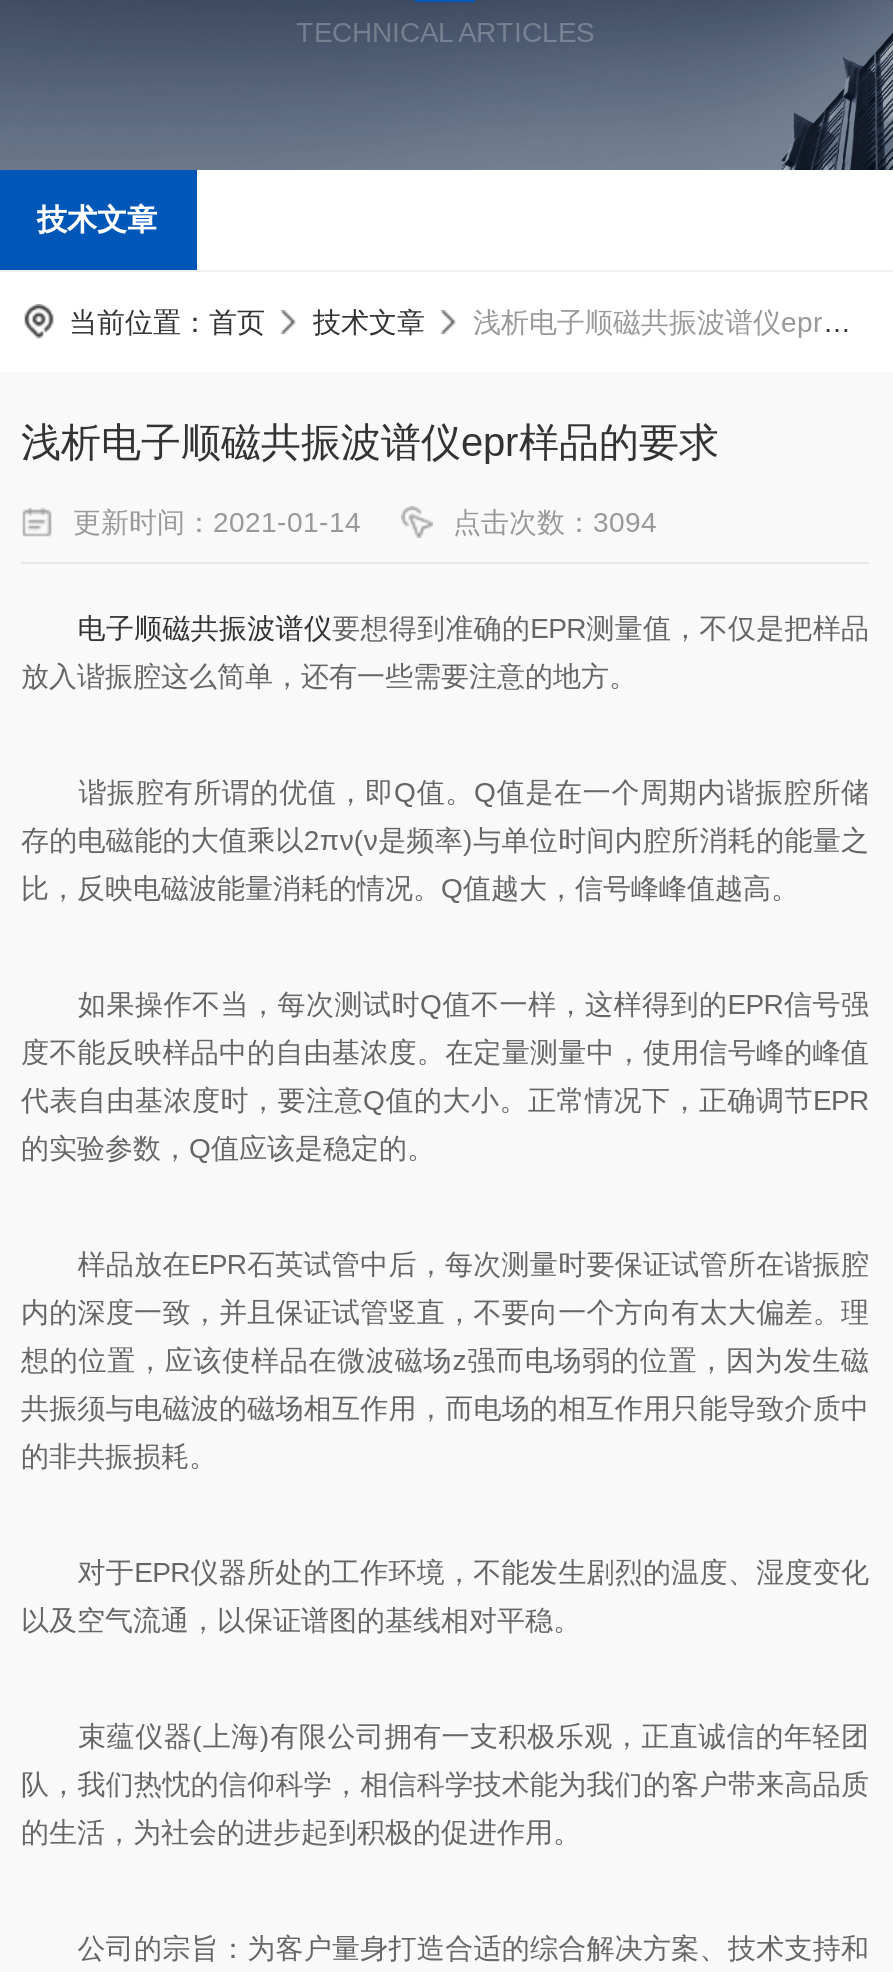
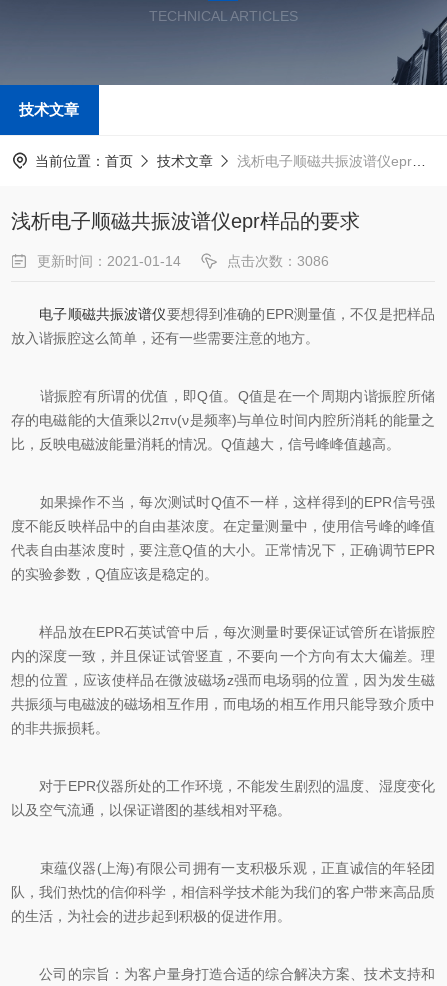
- 点击次数：3094
+ 点击次数：3086
